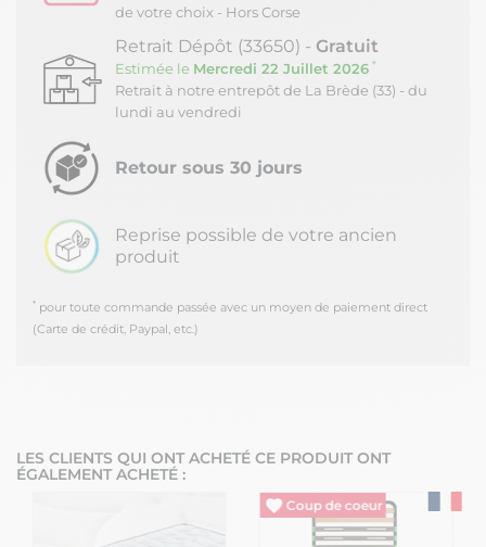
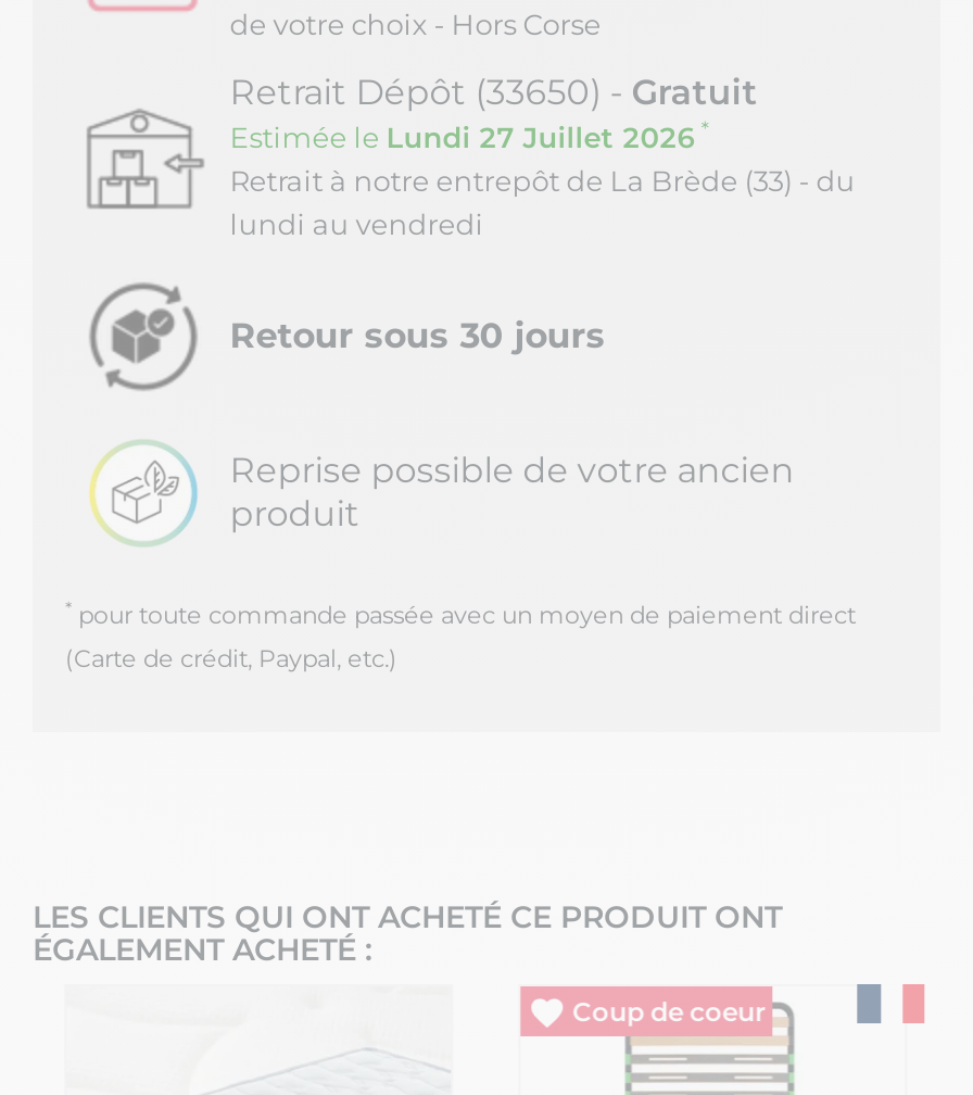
- Estimée le Mercredi 22 Juillet 2026 *
+ Estimée le Lundi 27 Juillet 2026 *
